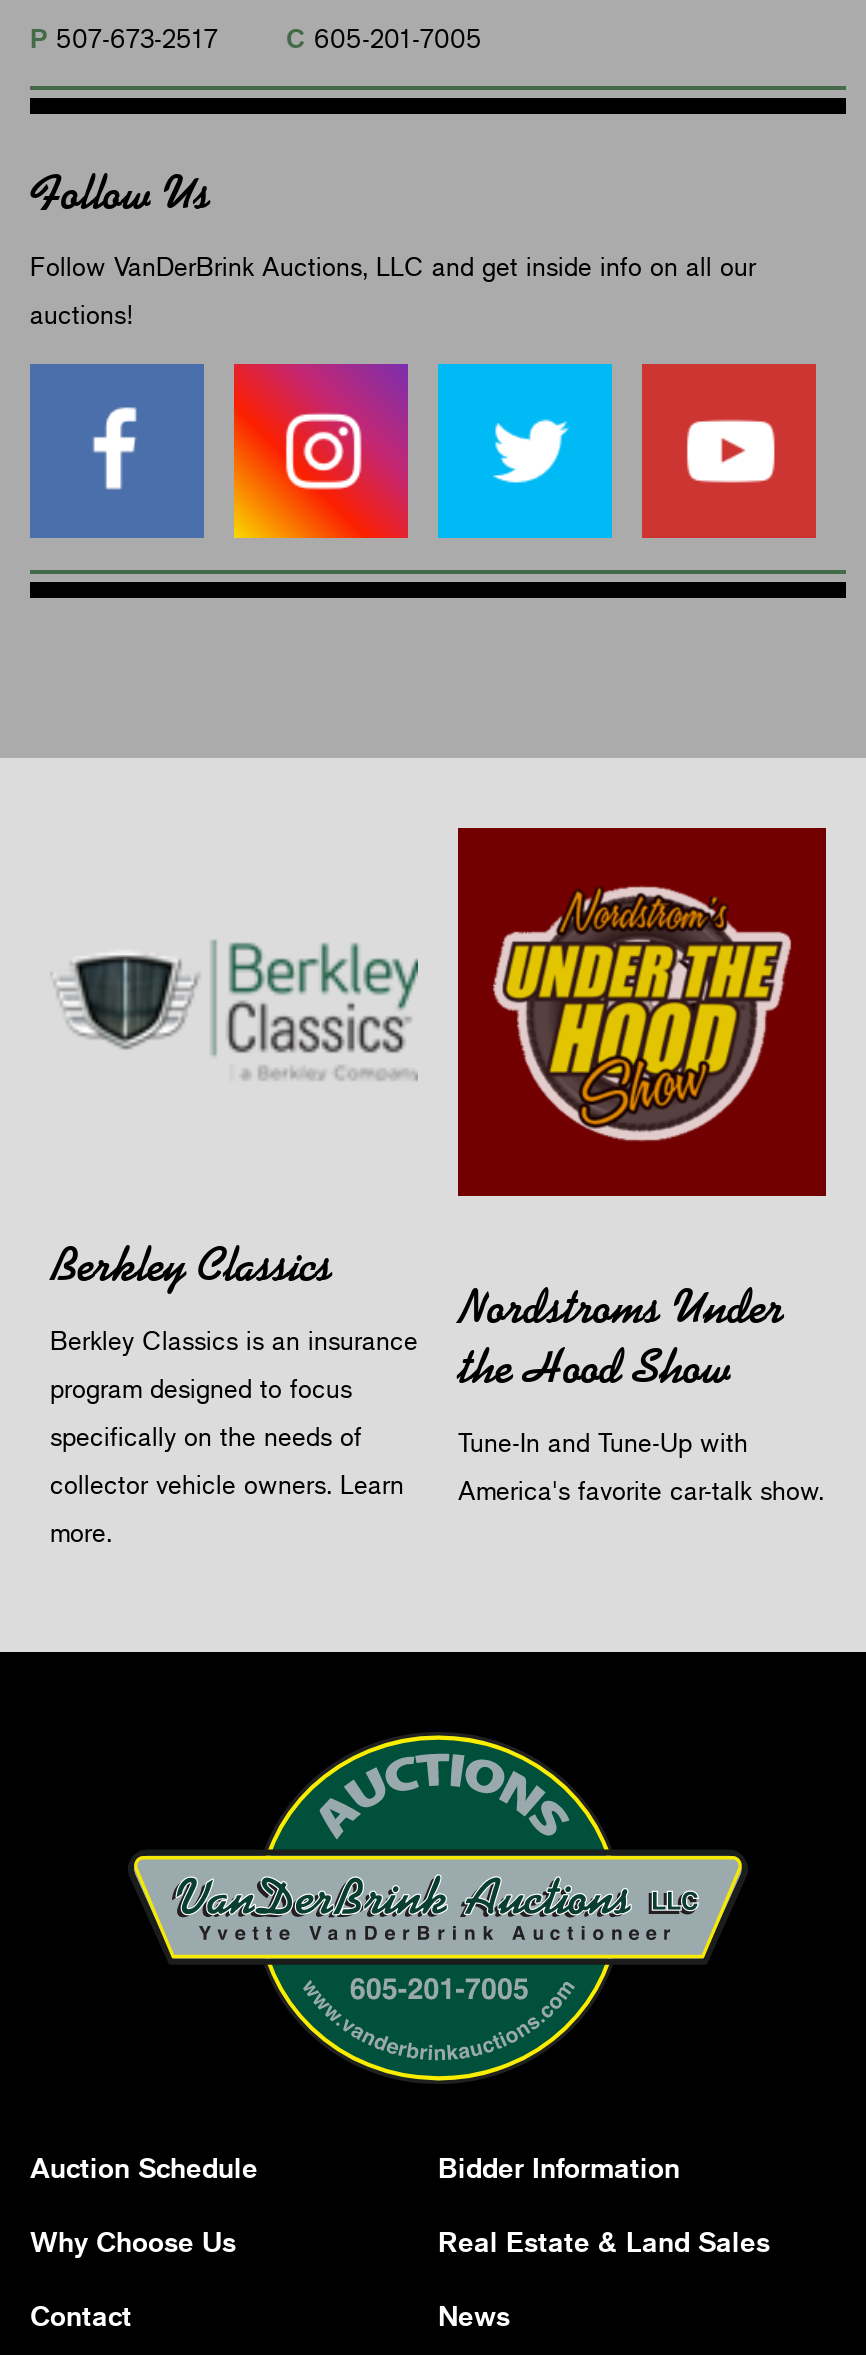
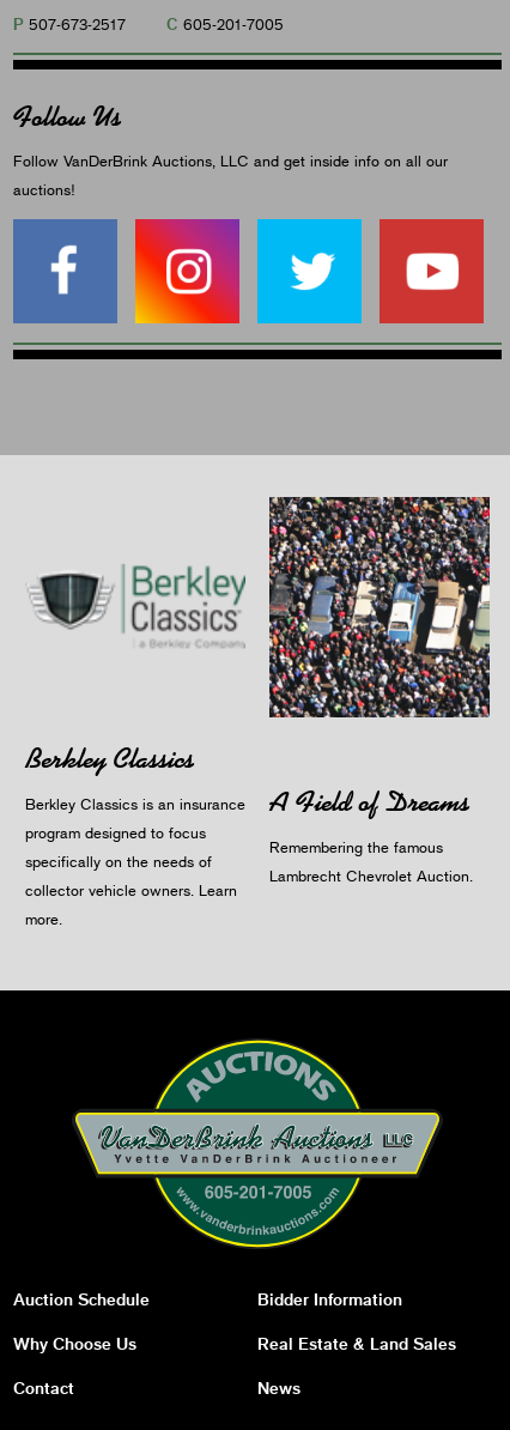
- [image]
+ [image]

- Nordstroms Under
- the Hood Show
+ A Field of Dreams

- Tune-In and Tune-Up with
+ Remembering the famous

- America's favorite car-talk show.
+ Lambrecht Chevrolet Auction.
